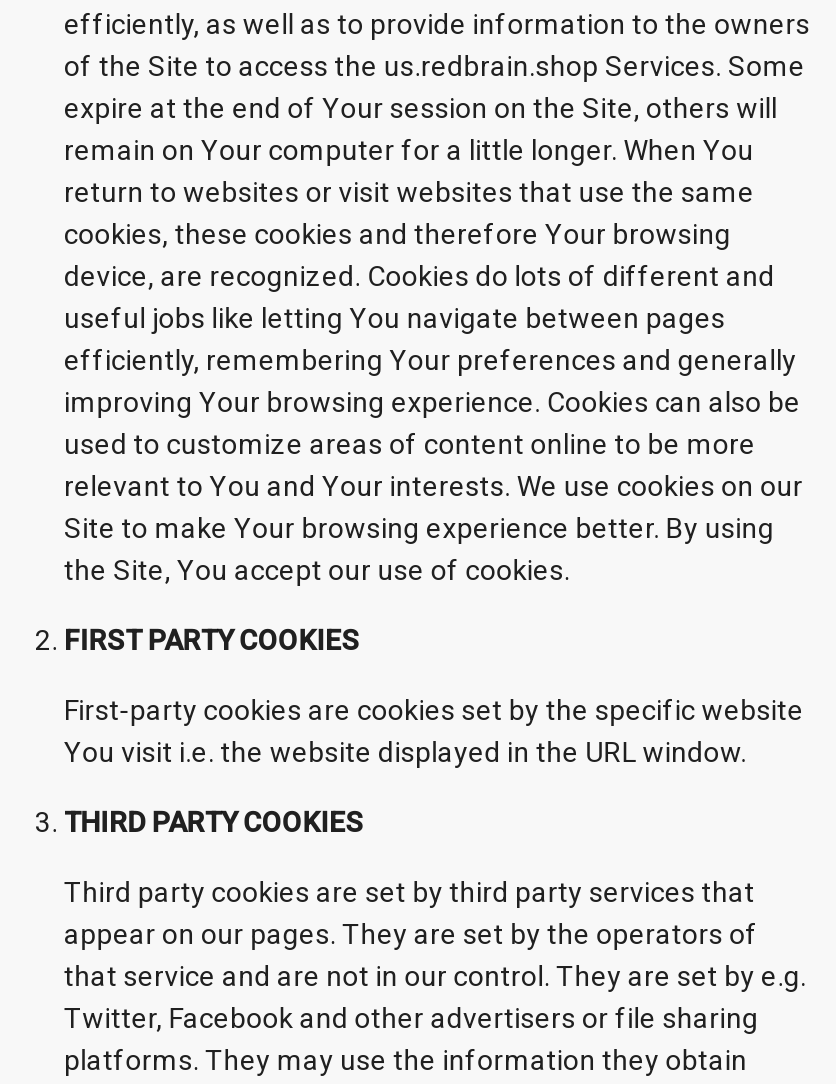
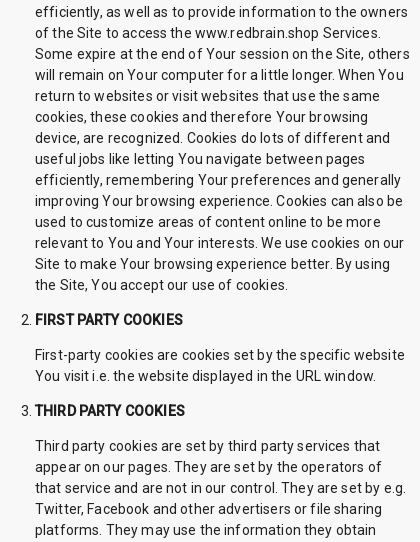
- of the Site to access the us.redbrain.shop Services. Some
- expire at the end of Your session on the Site, others will
- remain on Your computer for a little longer. When You
+ of the Site to access the www.redbrain.shop Services.
+ Some expire at the end of Your session on the Site, others
+ will remain on Your computer for a little longer. When You
